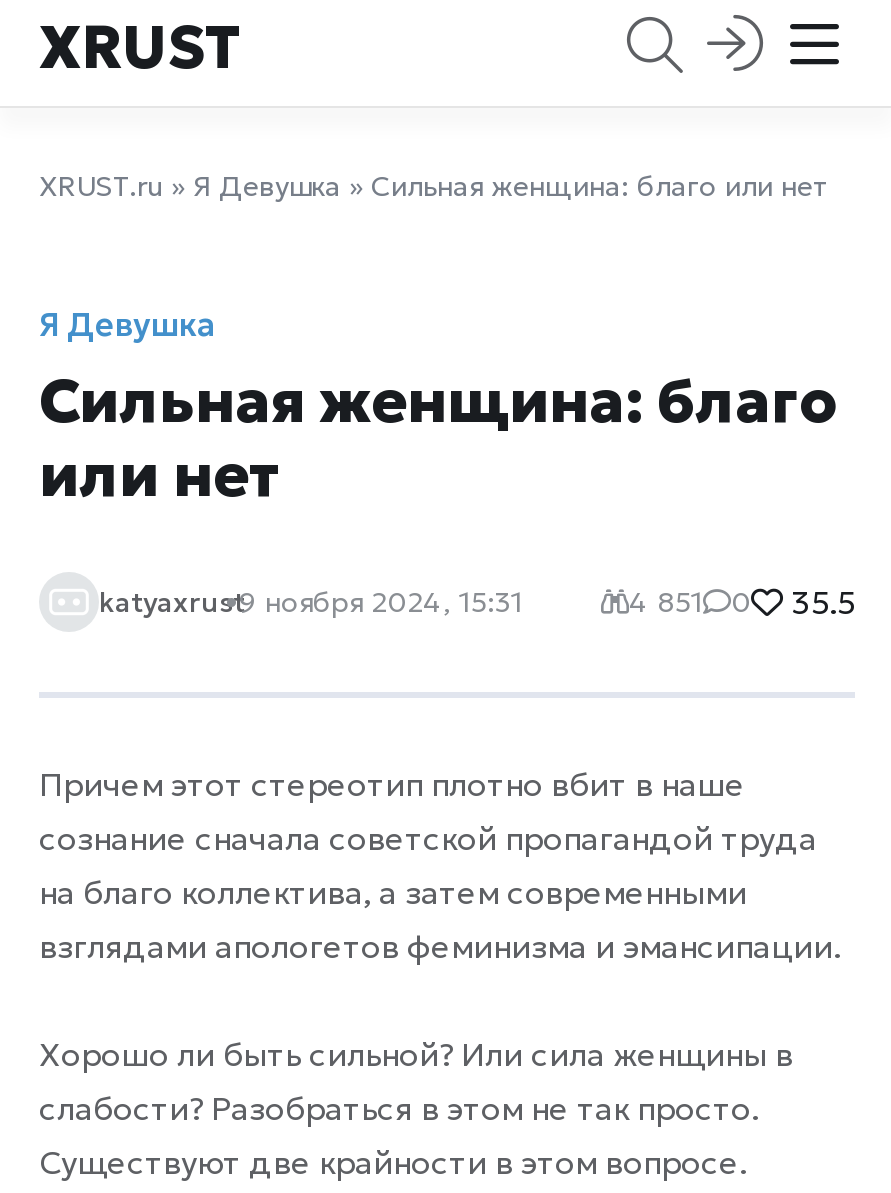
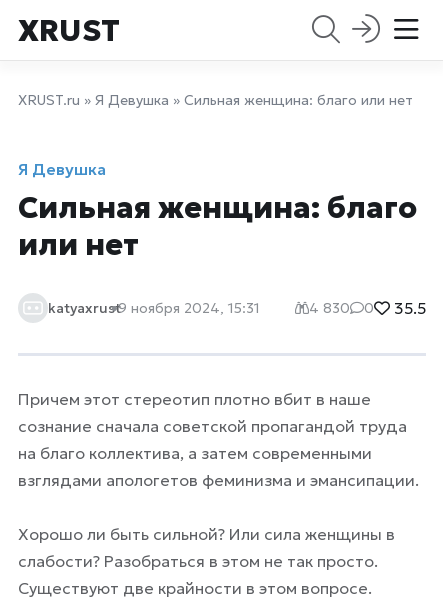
- 4 851
+ 4 830
